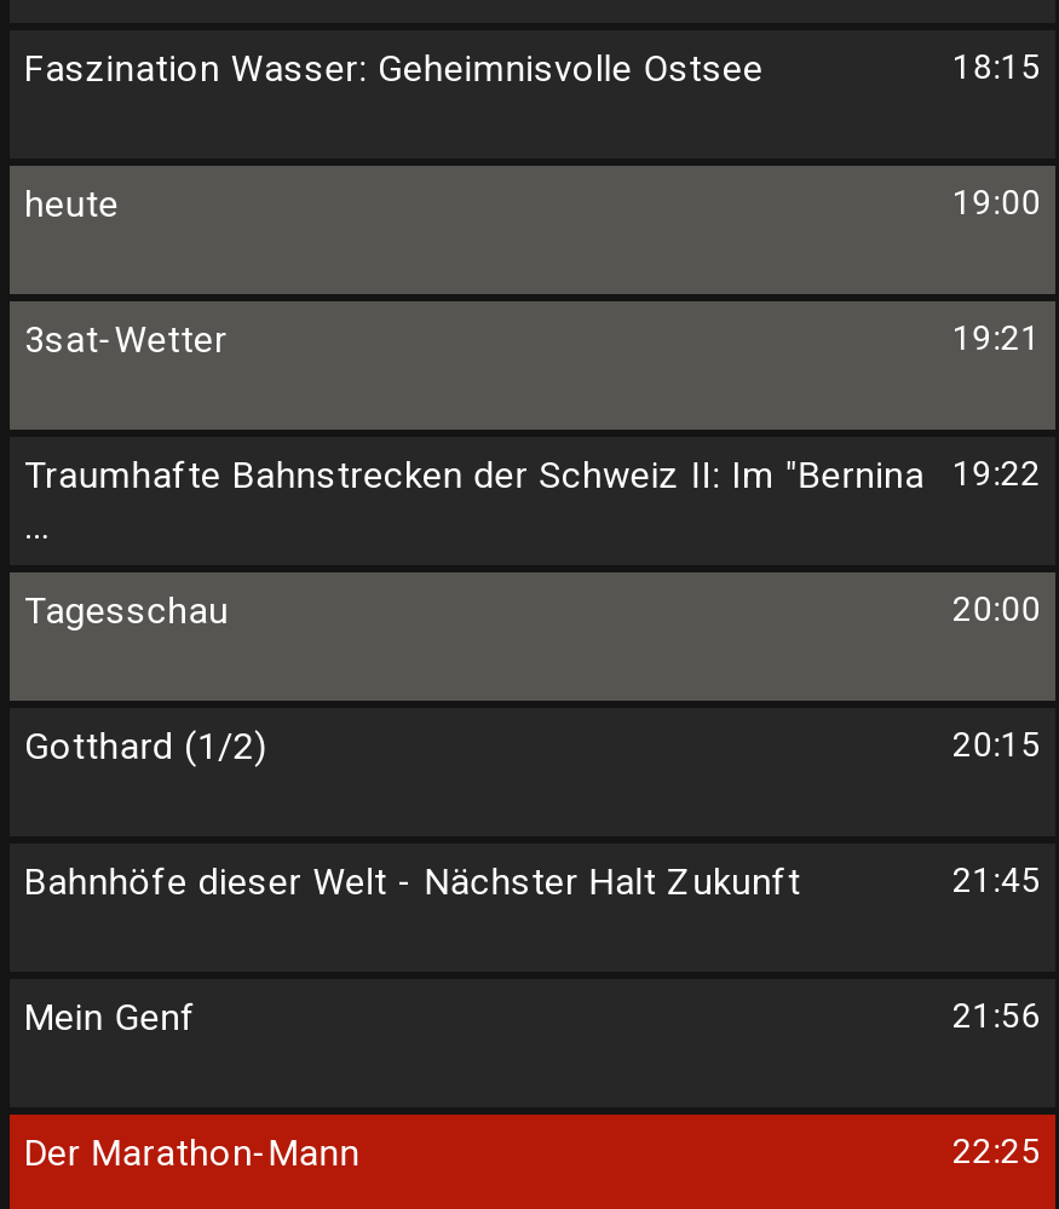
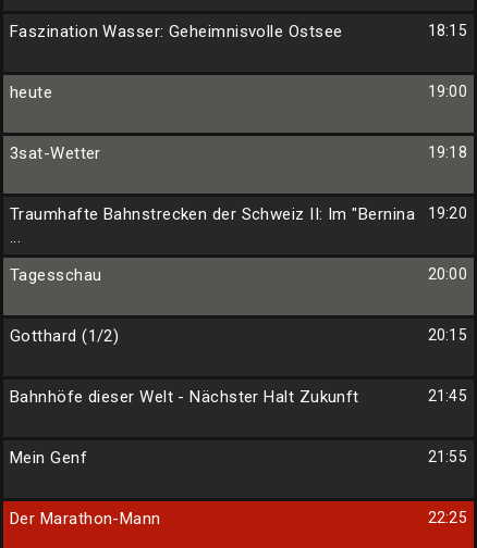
- 19:21
+ 19:18

- Traumhafte Bahnstrecken der Schweiz II: Im "Bernina 19:22
+ Traumhafte Bahnstrecken der Schweiz II: Im "Bernina 19:20

- 21:56
+ 21:55
